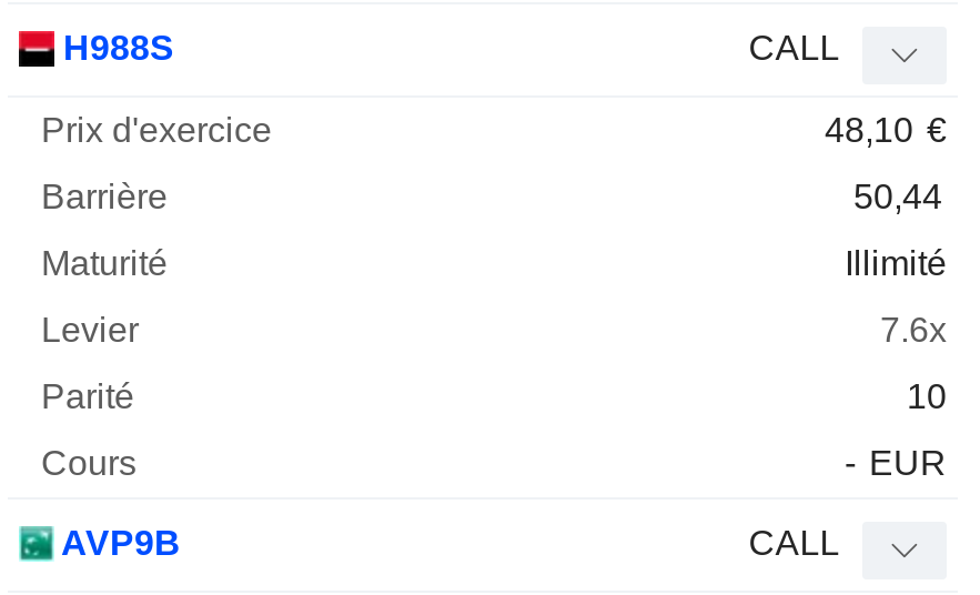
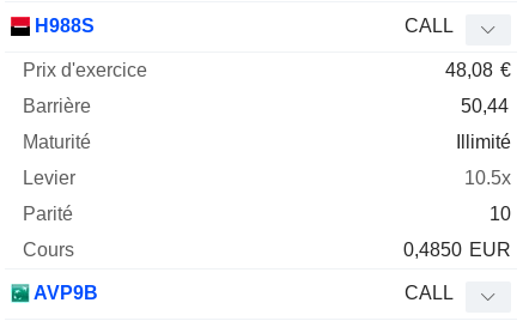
- 48,10 €
+ 48,08 €

- 7.6x
+ 10.5x

- - EUR
+ 0,4850 EUR
